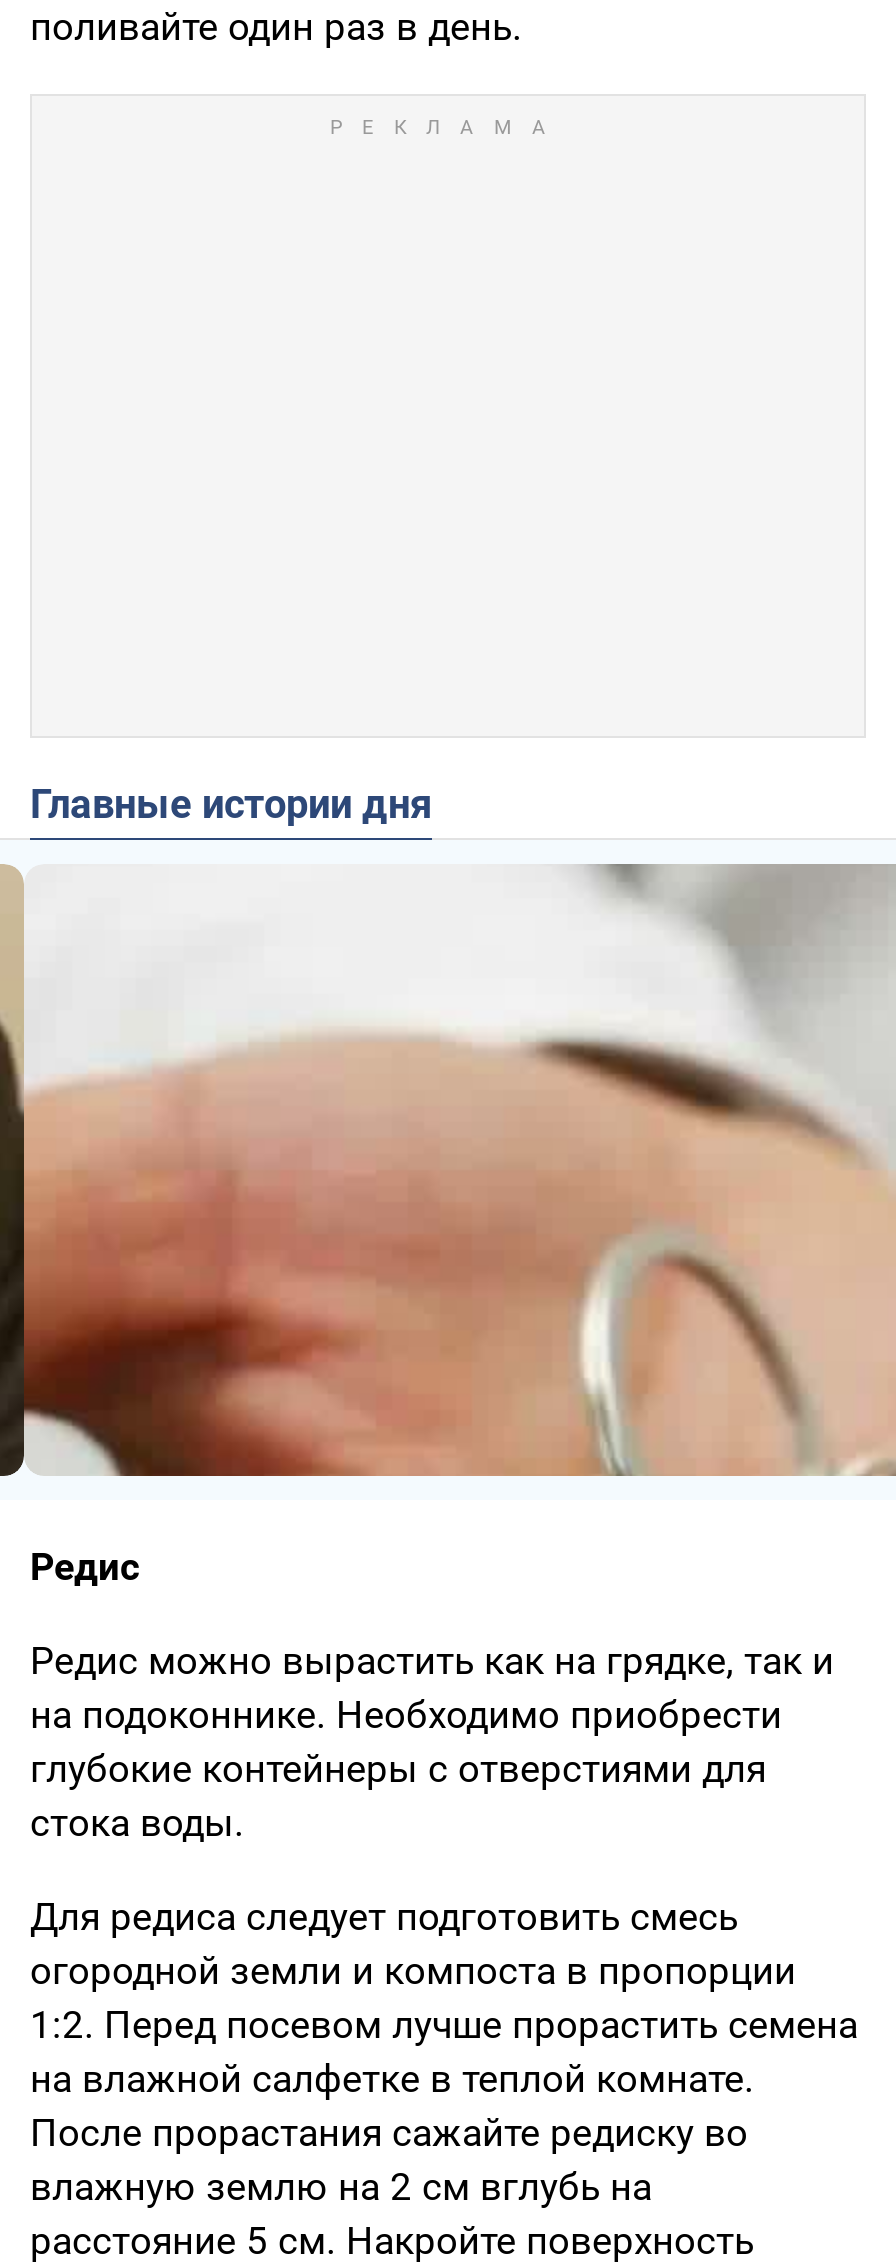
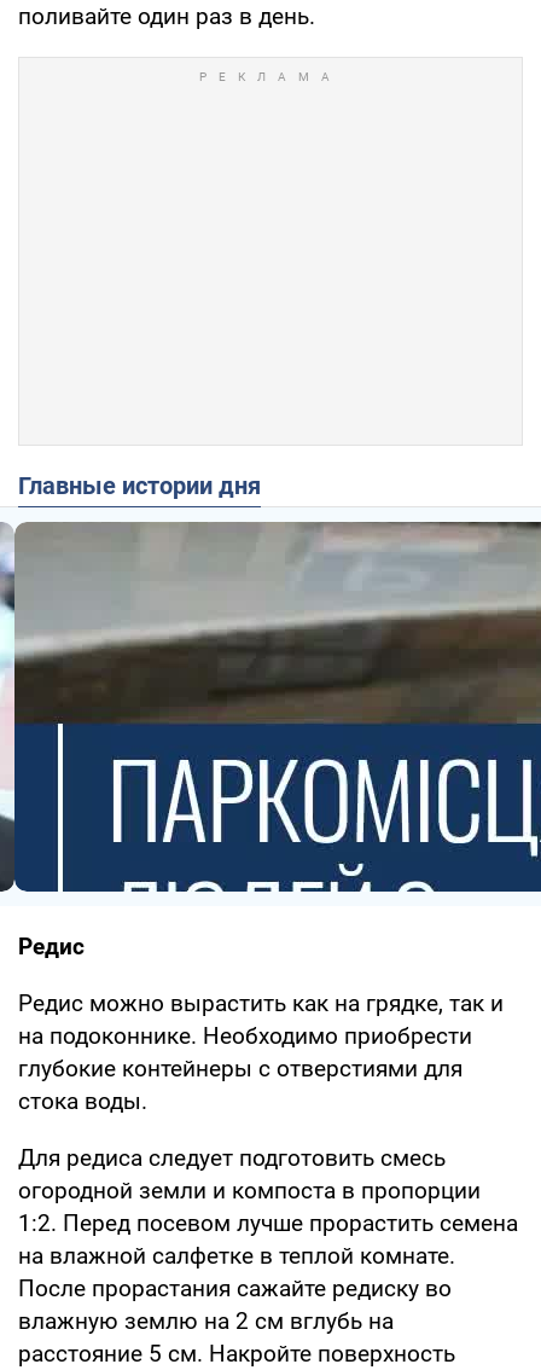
- [image]
+ [image]
